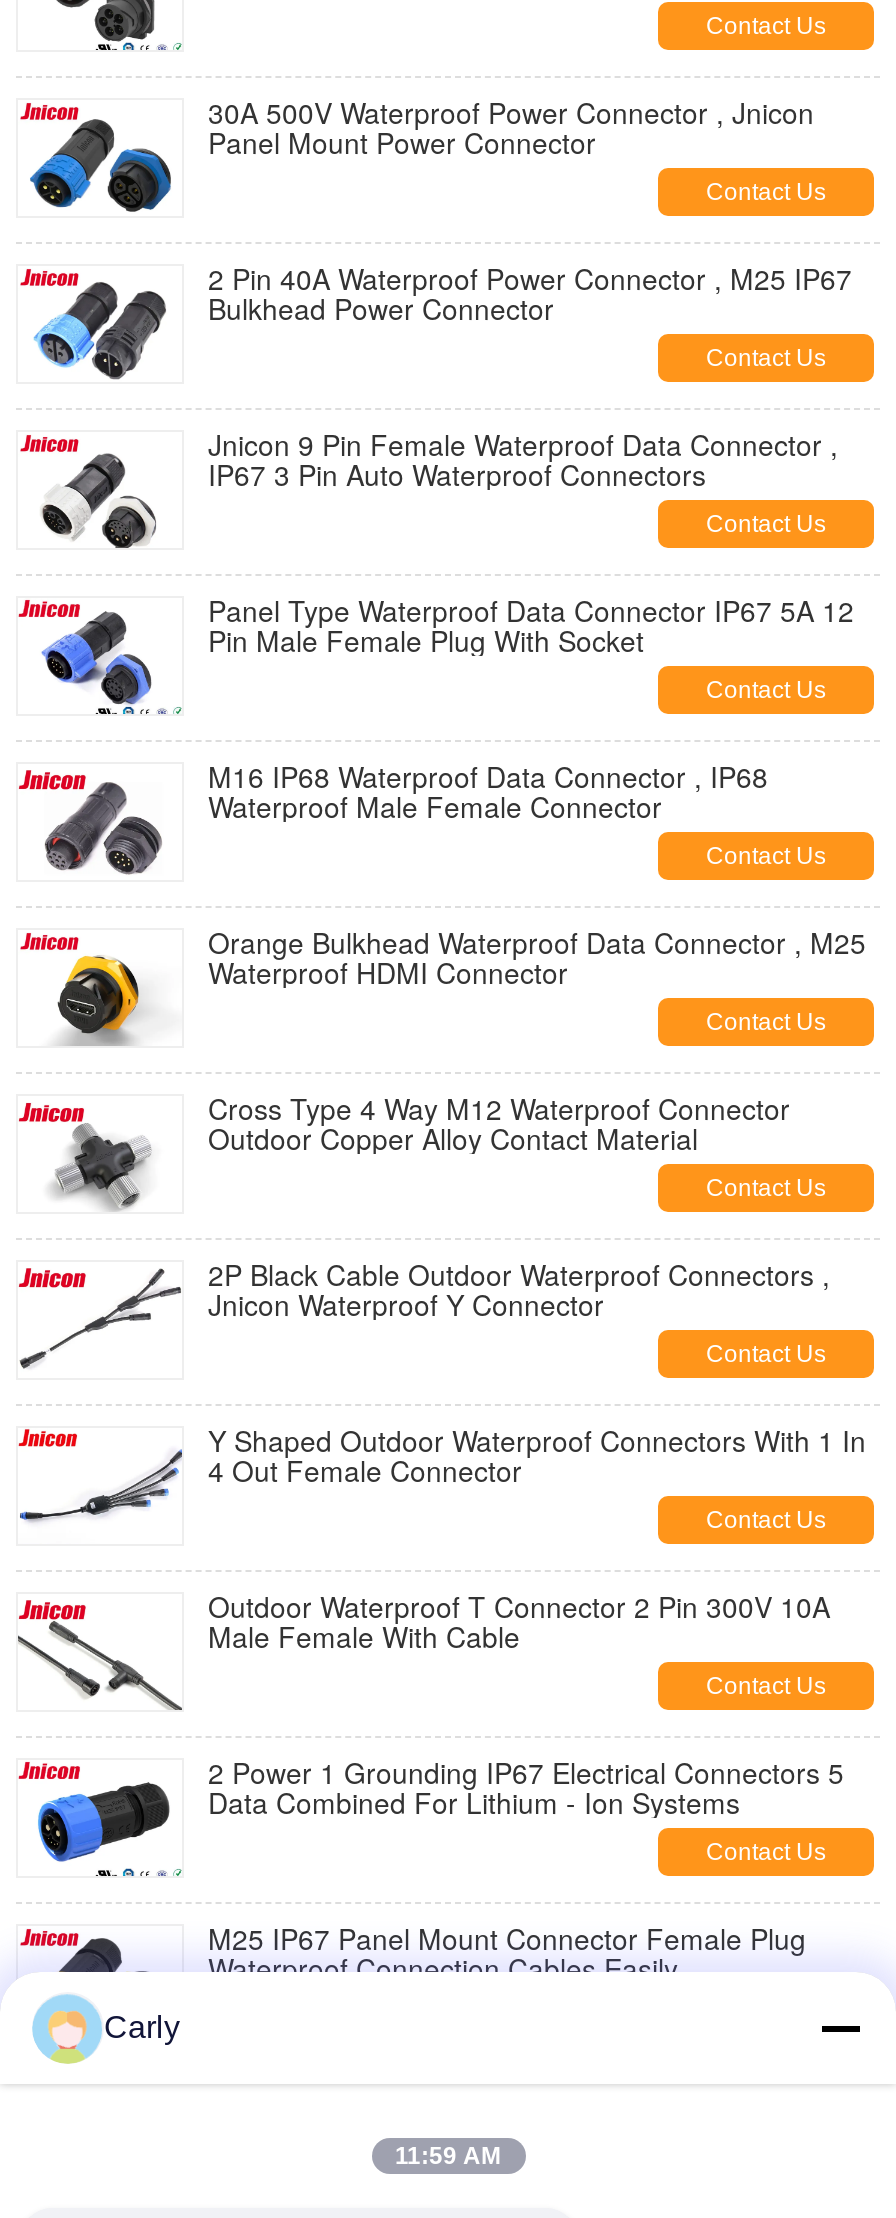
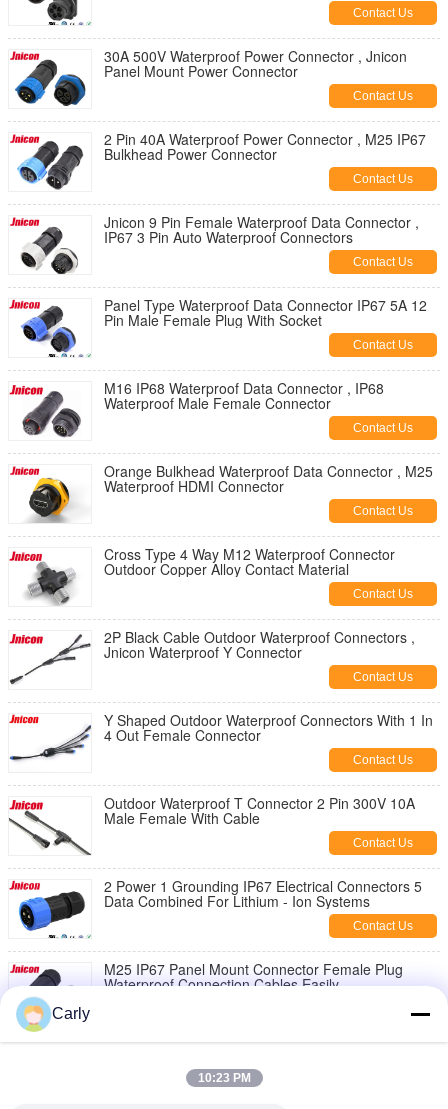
- 11:59 AM
+ 10:23 PM
